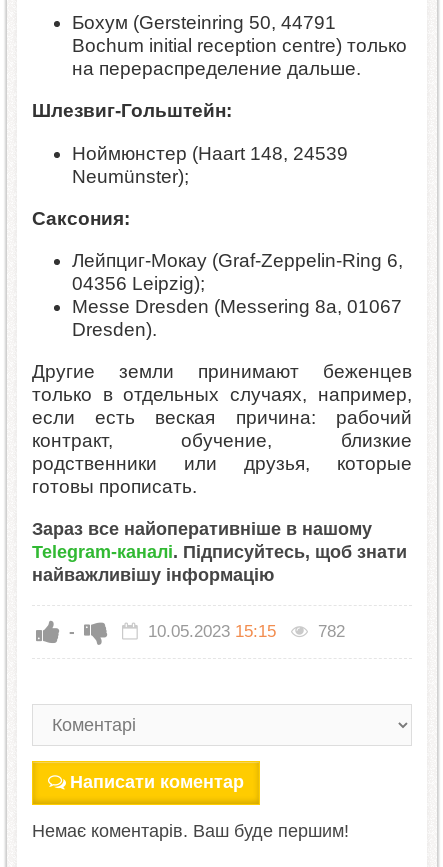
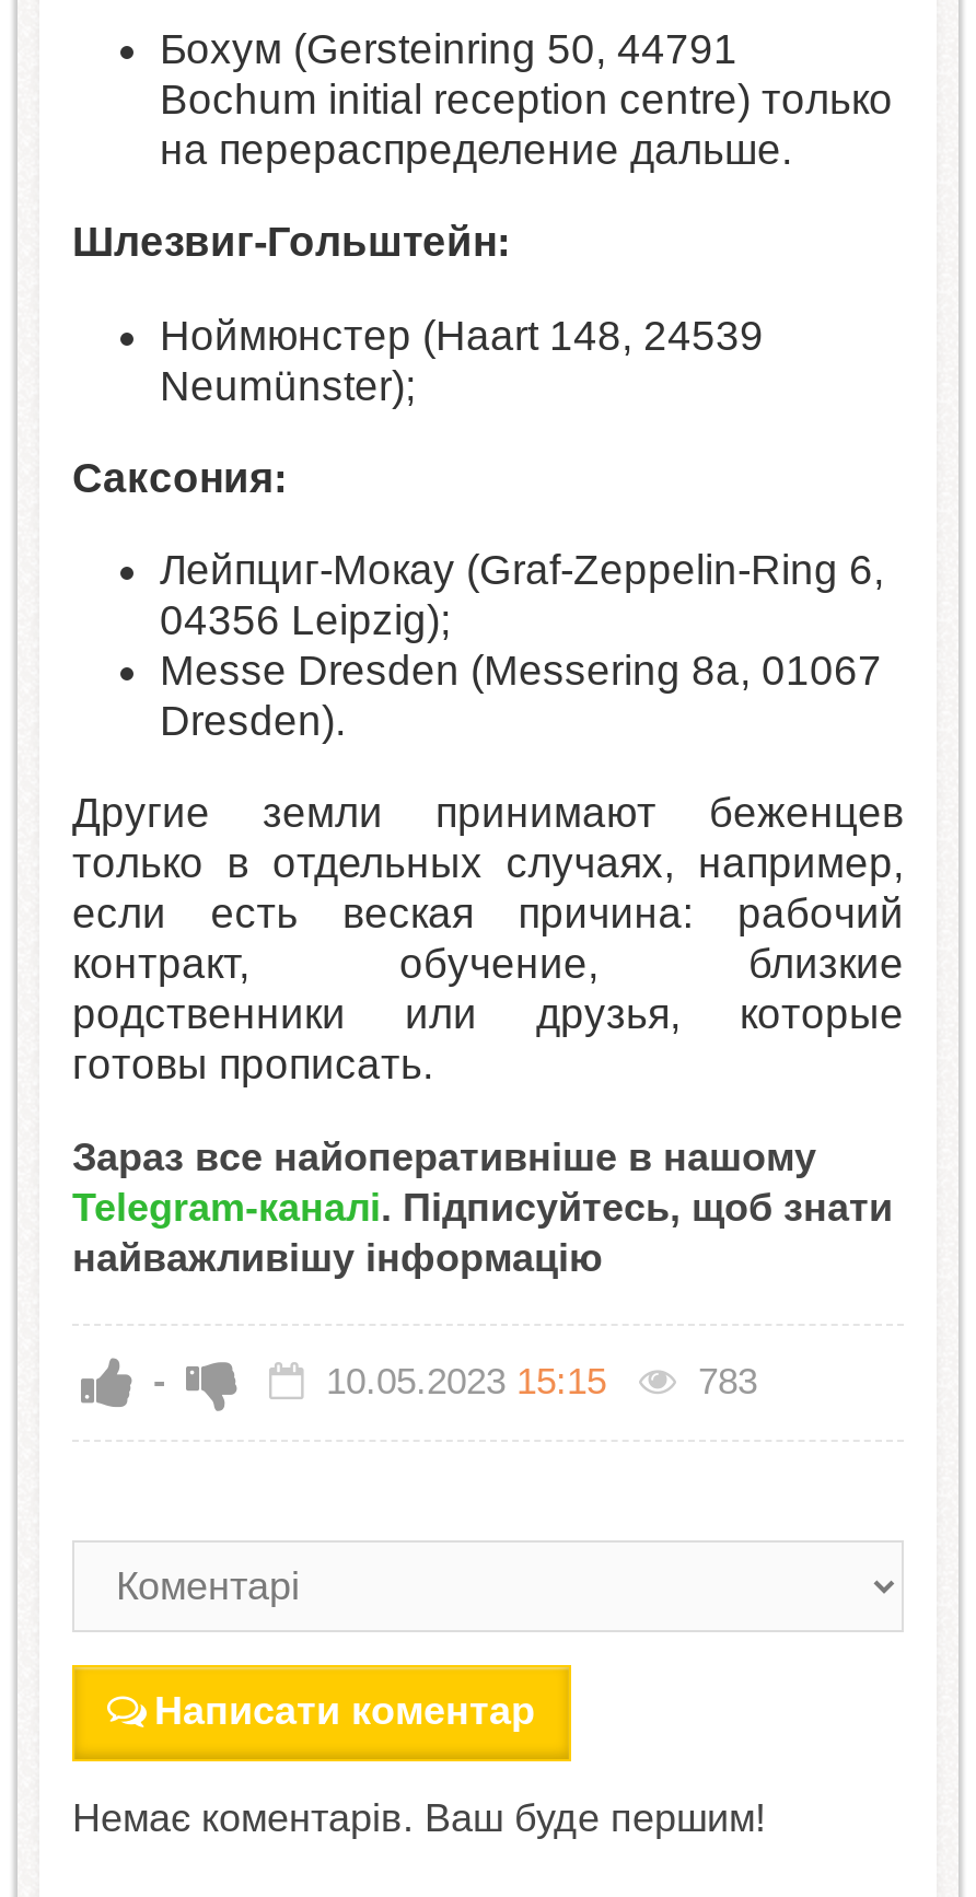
- 10.05.2023 15:15 782
+ 10.05.2023 15:15 783
